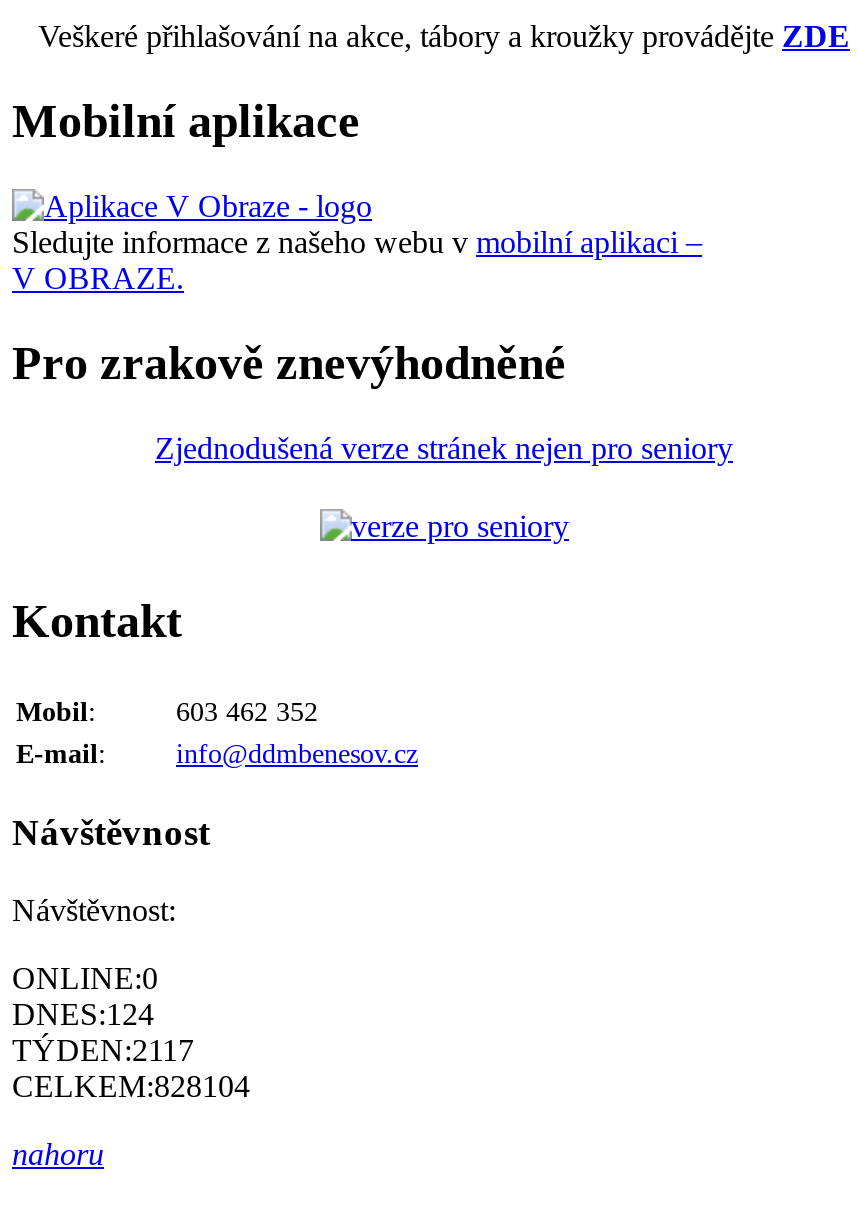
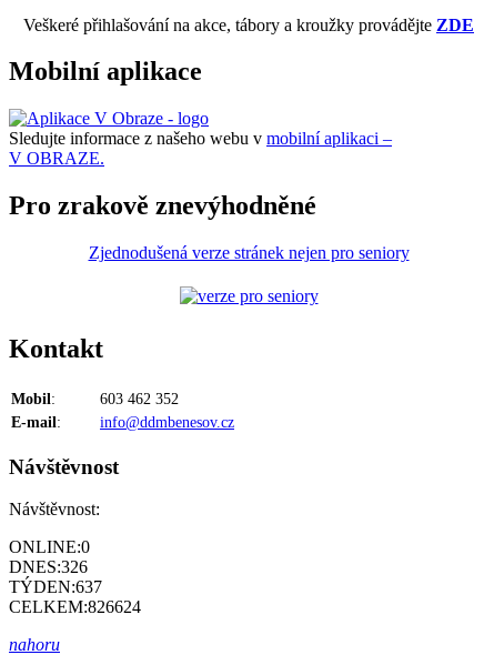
- DNES:124
+ DNES:326

- TÝDEN:2117
+ TÝDEN:637

- CELKEM:828104
+ CELKEM:826624
